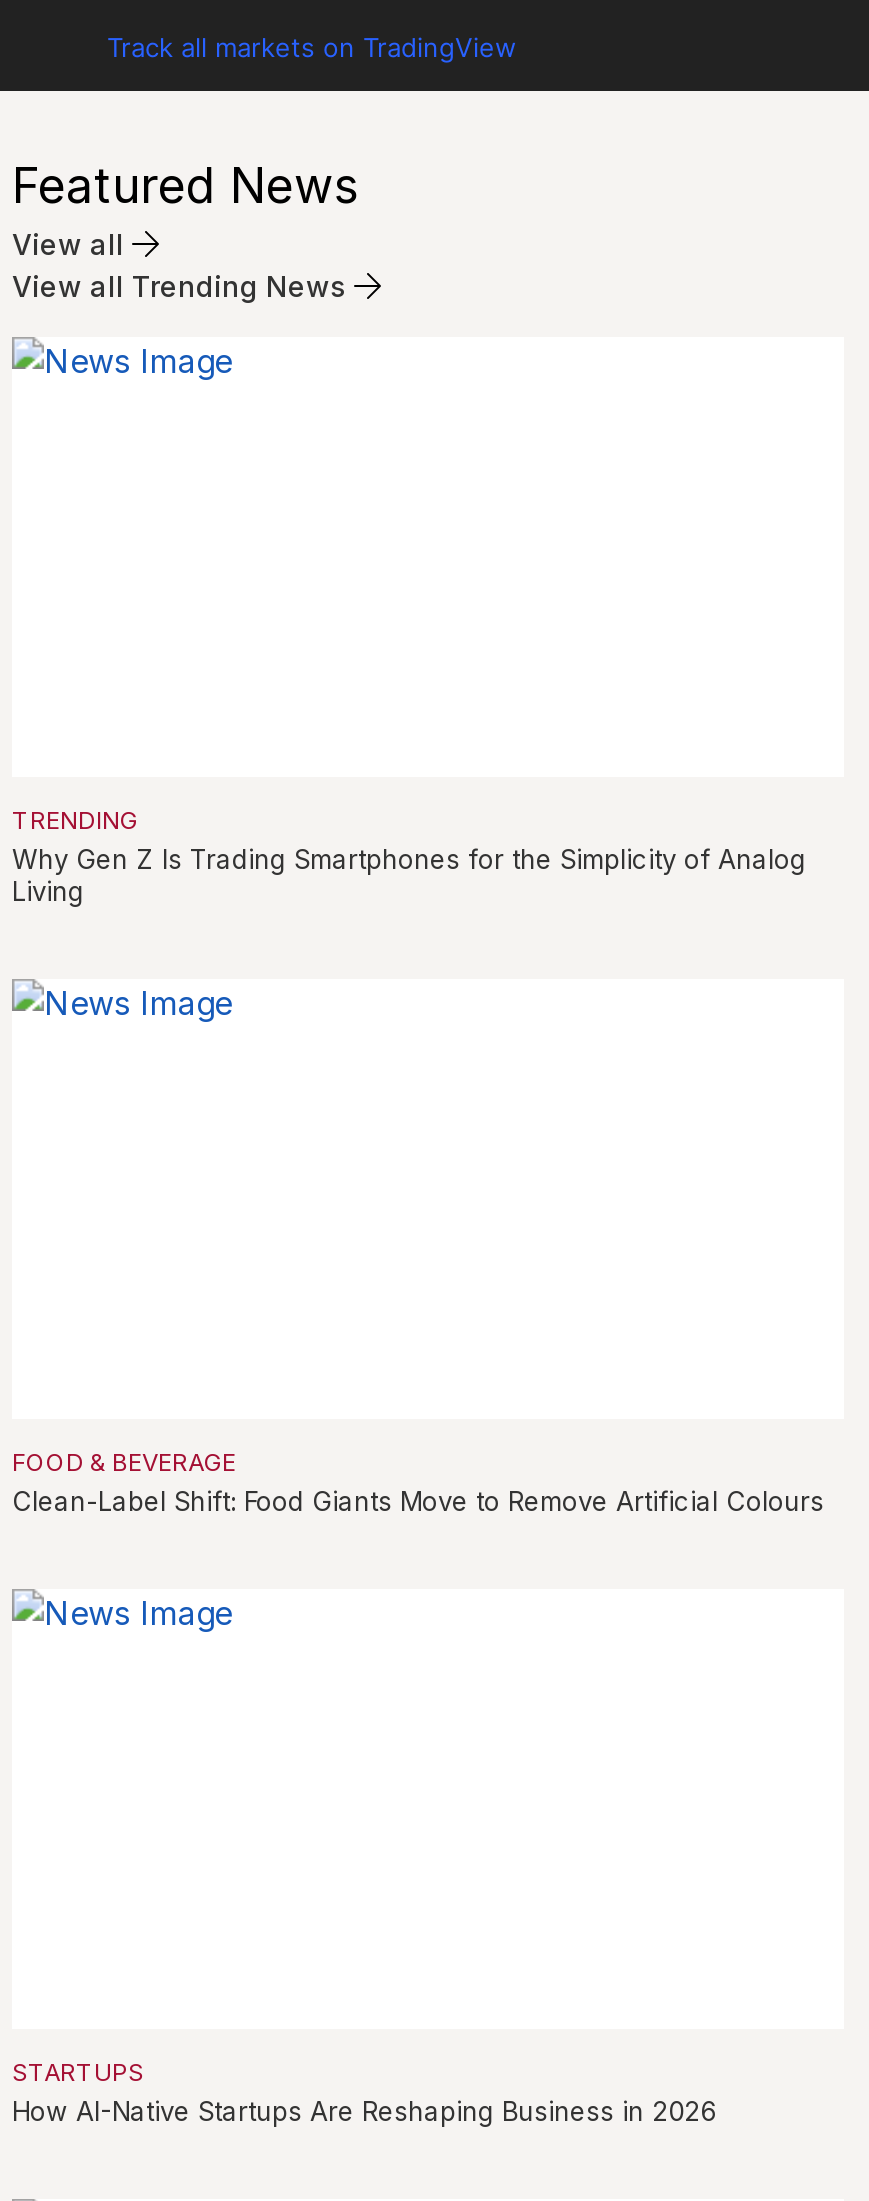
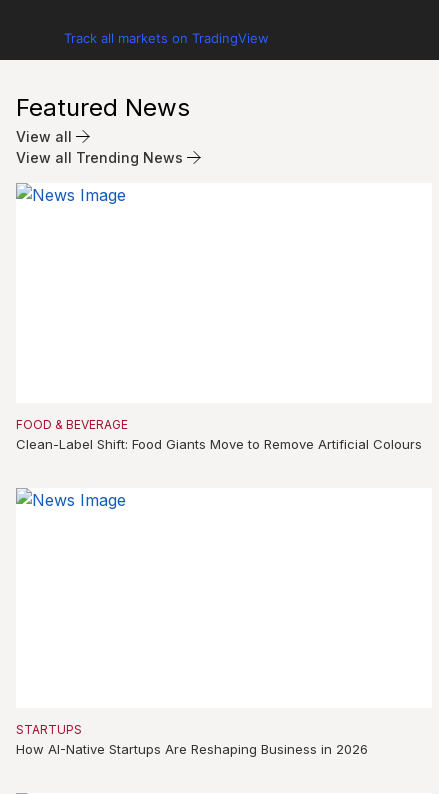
- TRENDING
- Why Gen Z Is Trading Smartphones for the Simplicity of Analog
- Living
